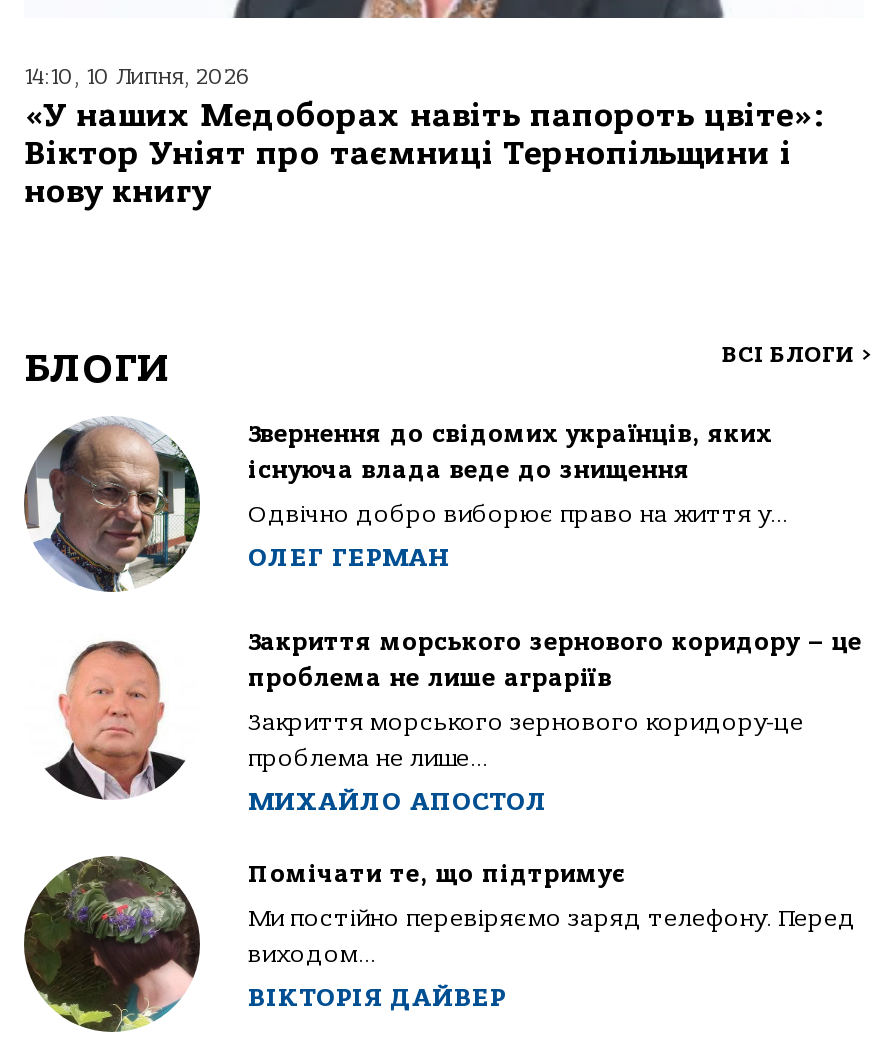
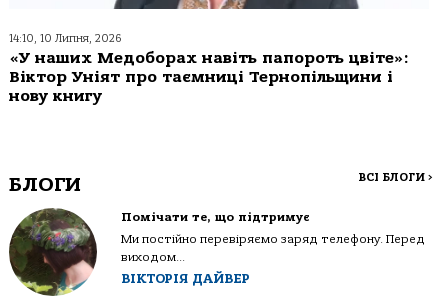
- [image]
- Звернення до свідомих українців, яких
- існуюча влада веде до знищення
- Одвічно добро виборює право на життя у...
- ОЛЕГ ГЕРМАН
- Закриття морського зернового коридору – це
- проблема не лише аграріїв
- Закриття морського зернового коридору-це
- проблема не лише...
- МИХАЙЛО АПОСТОЛ

- [image]
